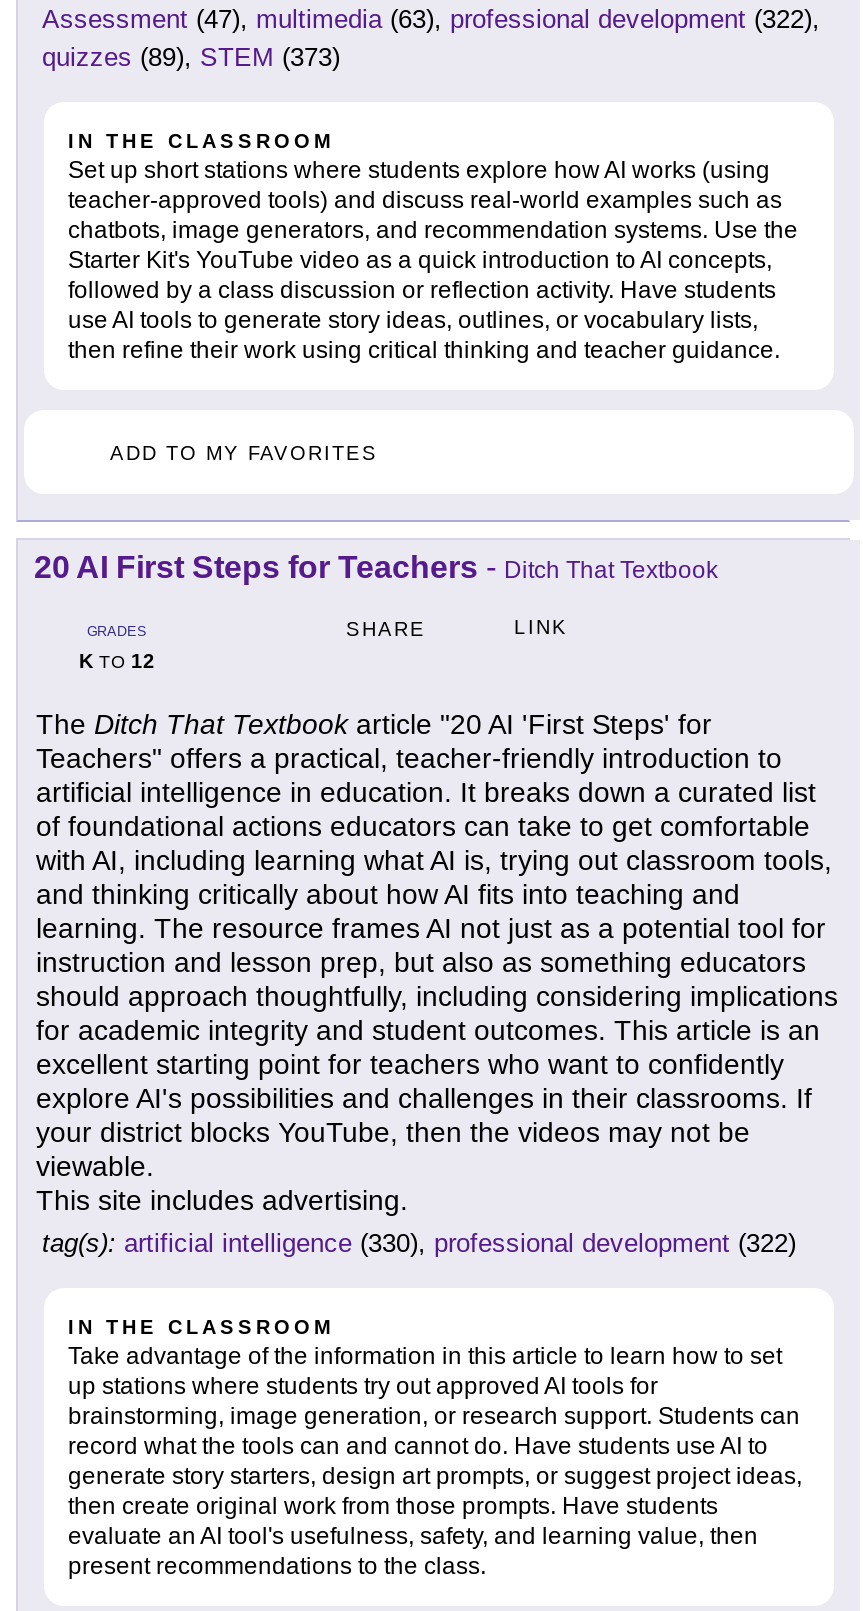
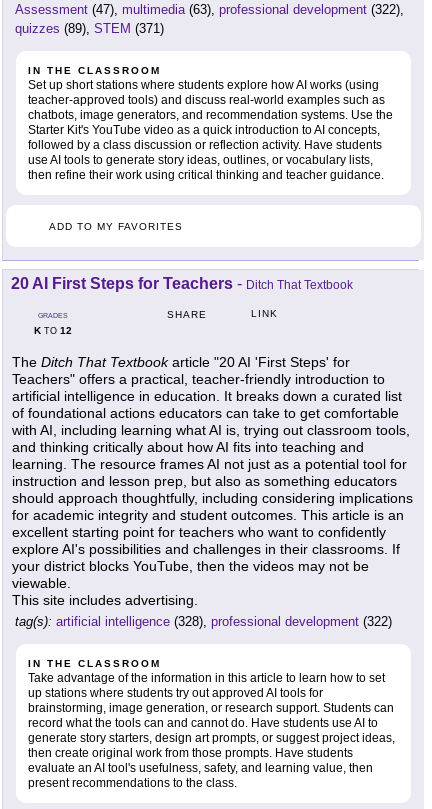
- quizzes (89), STEM (373)
+ quizzes (89), STEM (371)

- tag(s): artificial intelligence (330), professional development (322)
+ tag(s): artificial intelligence (328), professional development (322)
